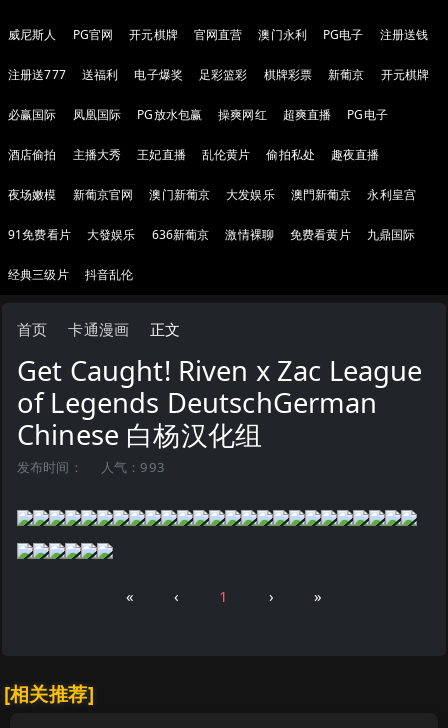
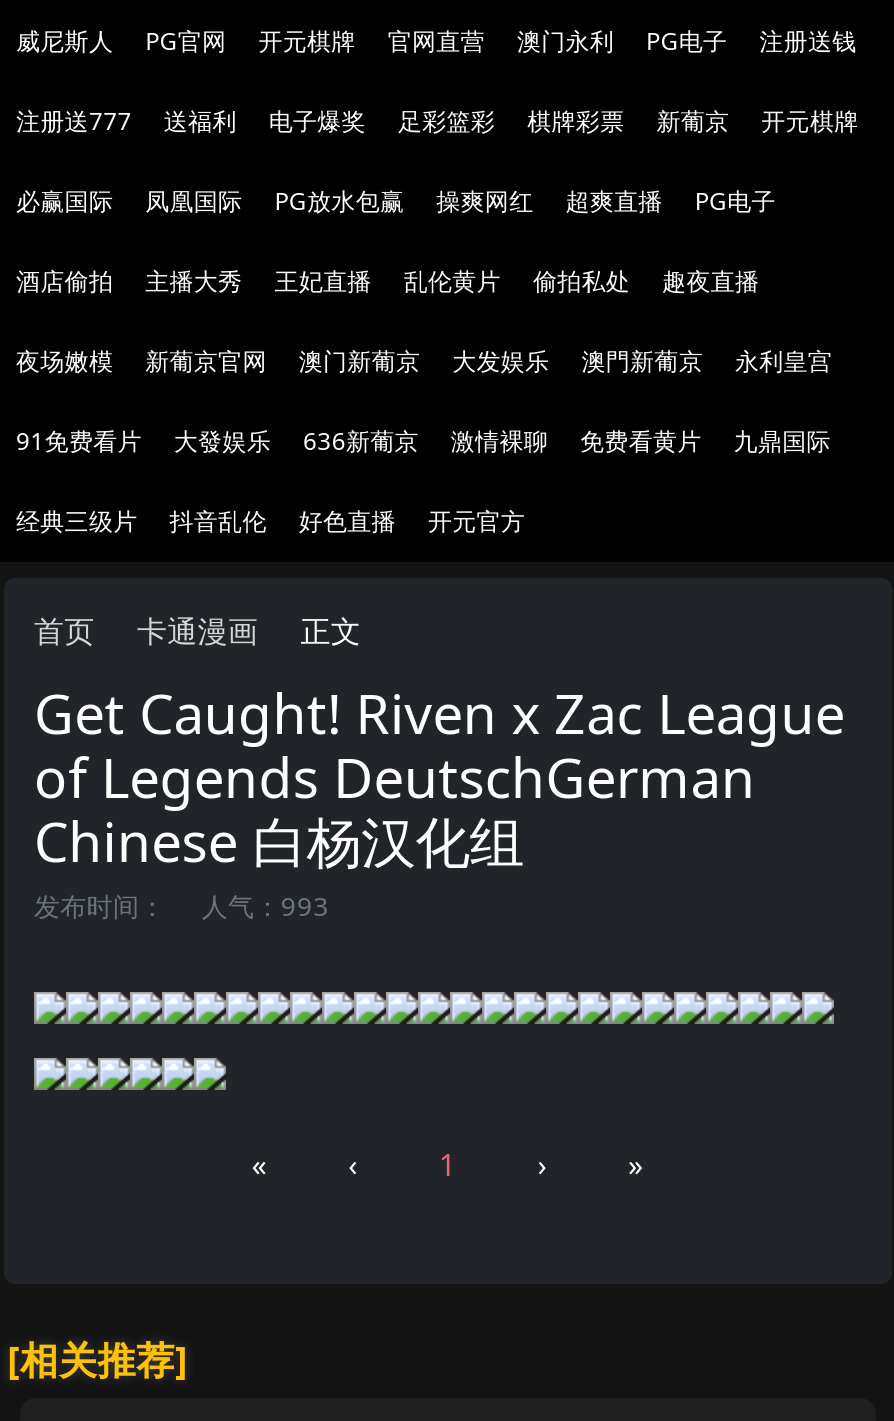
+ 好色直播
+ 开元官方
